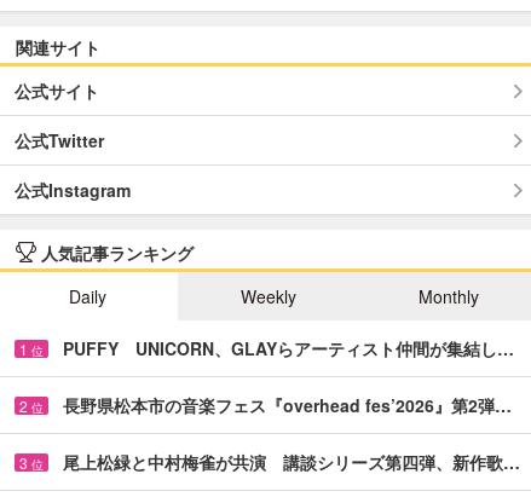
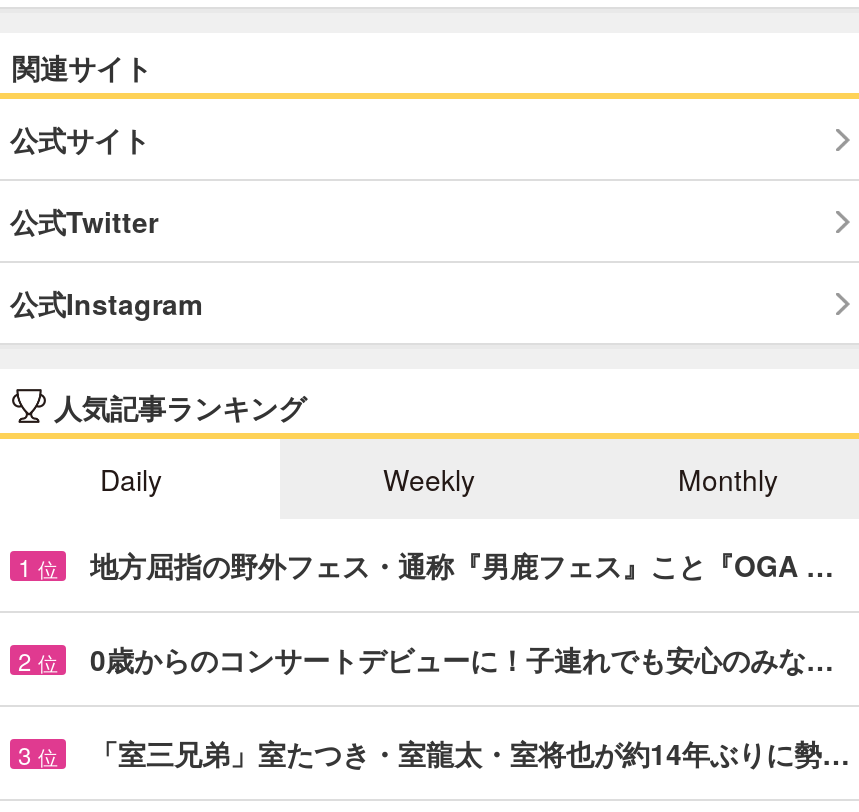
- PUFFY UNICORN、GLAYらアーティスト仲間が集結し…
+ 地方屈指の野外フェス・通称『男鹿フェス』こと『OGA …

- 長野県松本市の音楽フェス『overhead fes’2026』第2弾…
+ 0歳からのコンサートデビューに！子連れでも安心のみな…

- 尾上松緑と中村梅雀が共演 講談シリーズ第四弾、新作歌…
+ 「室三兄弟」室たつき・室龍太・室将也が約14年ぶりに勢…
